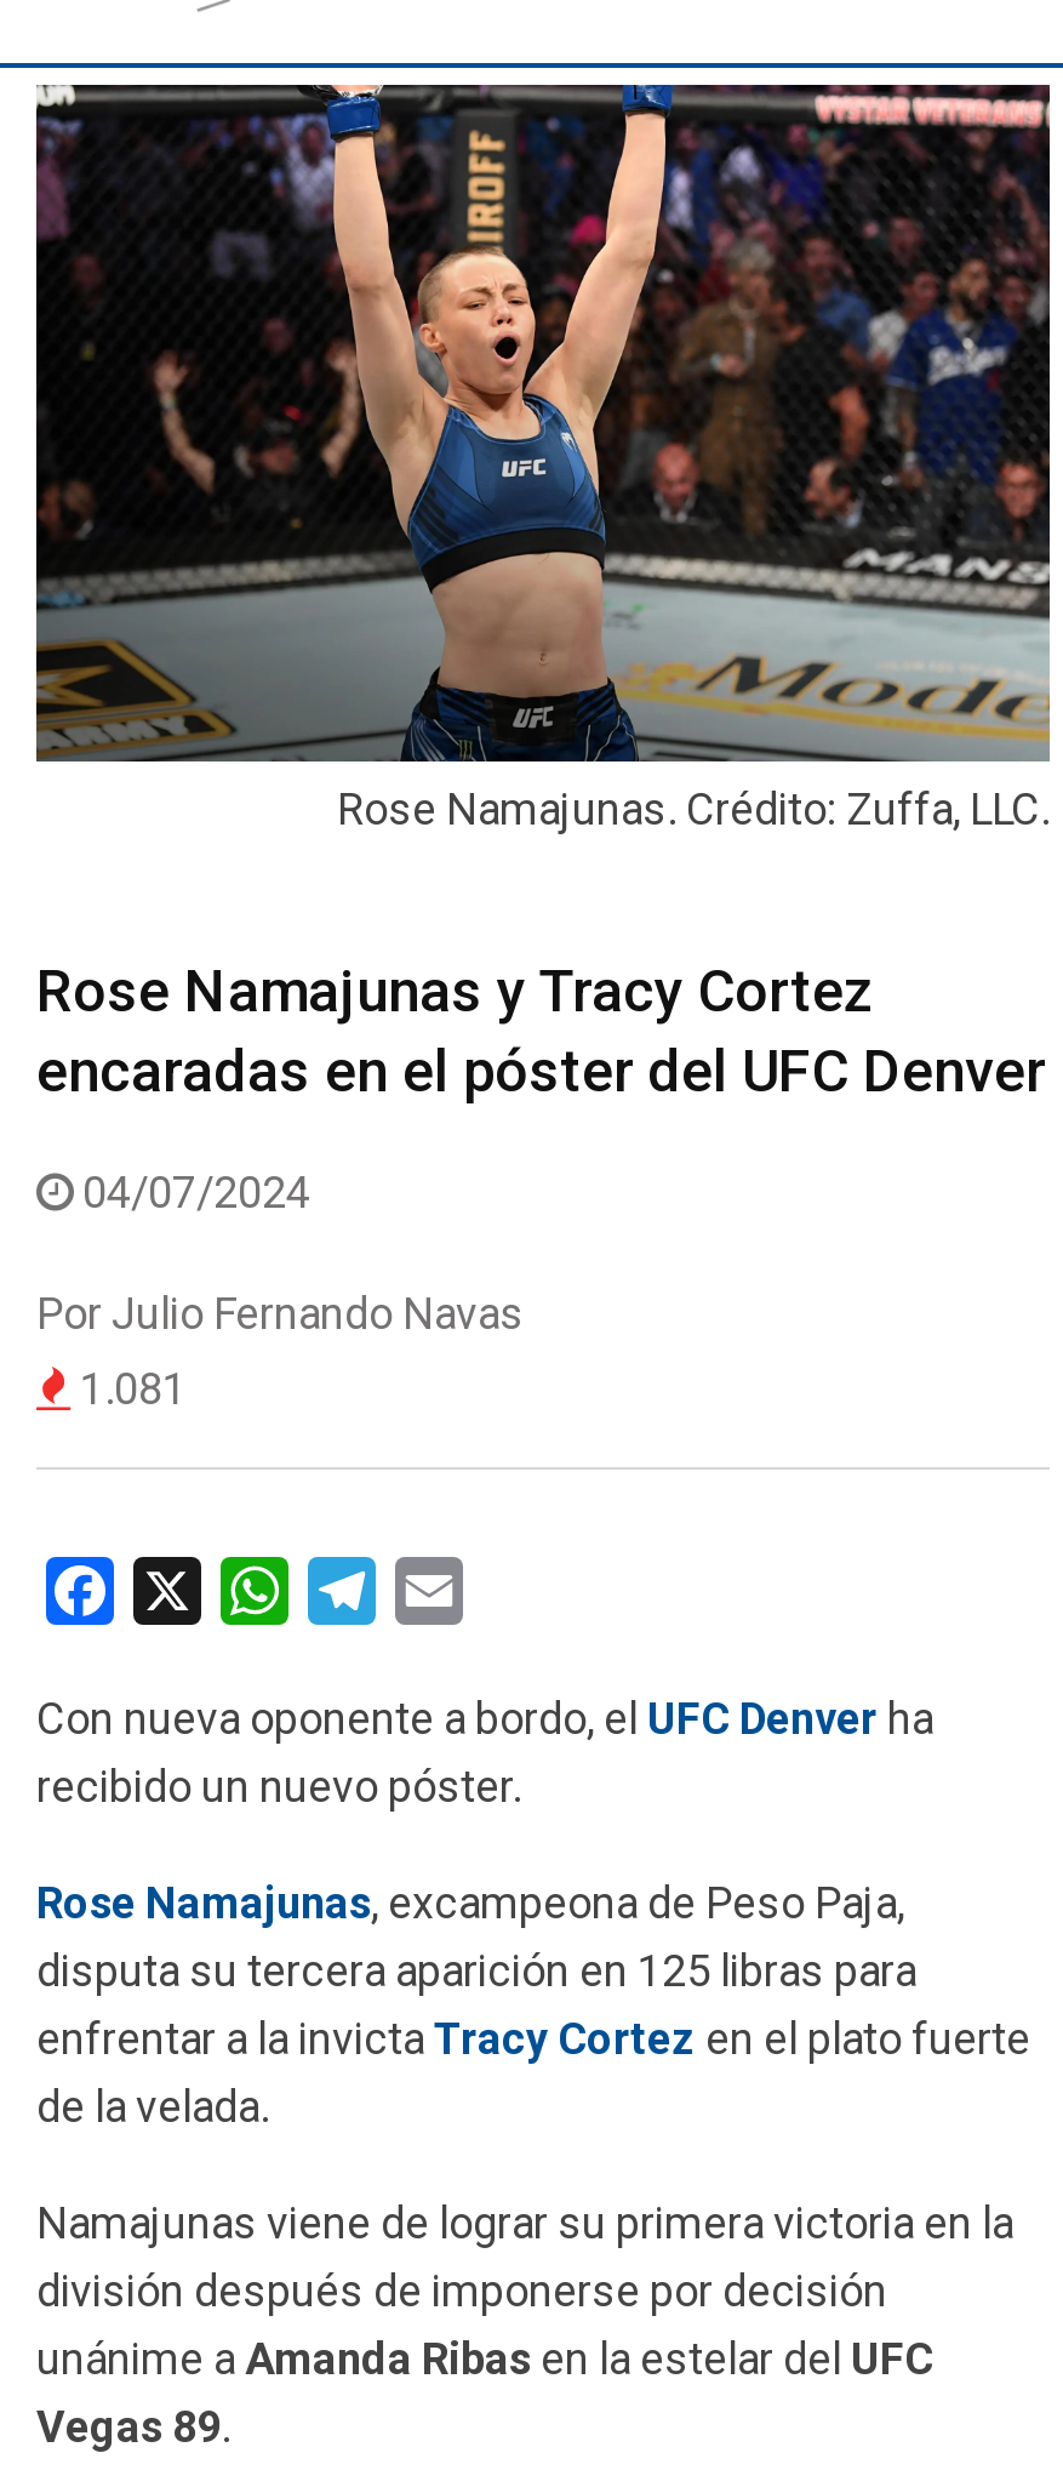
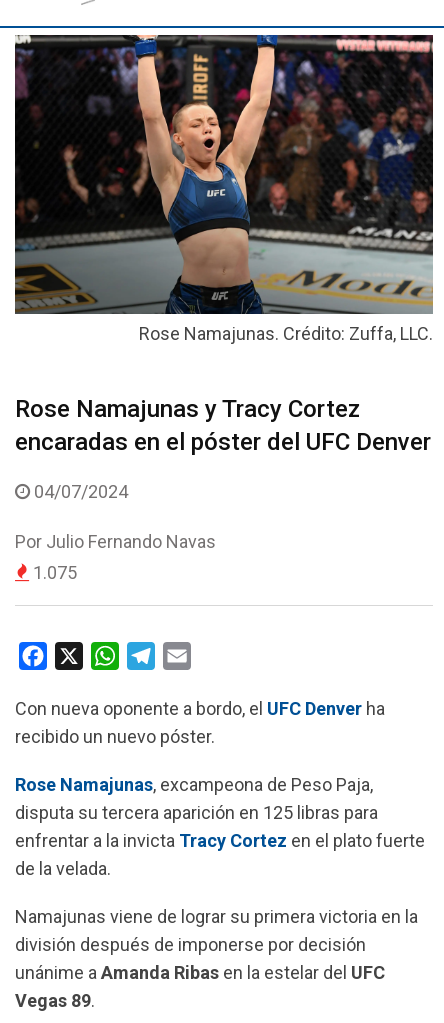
- 1.081
+ 1.075
